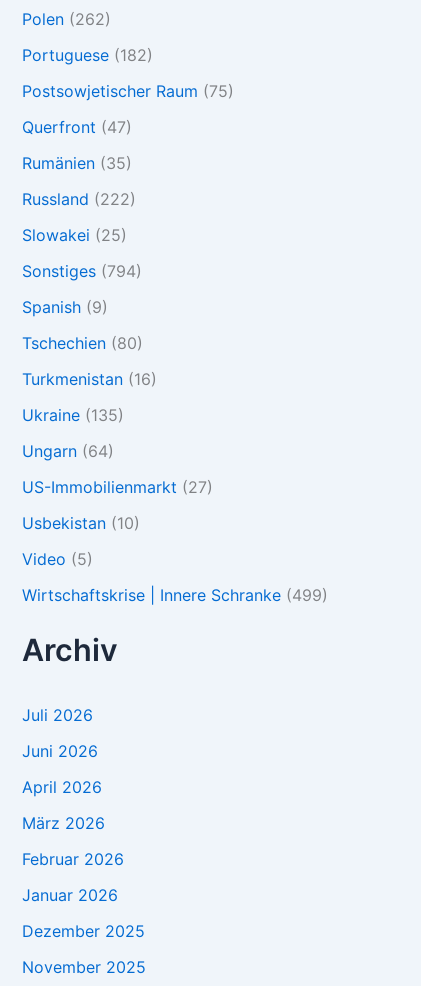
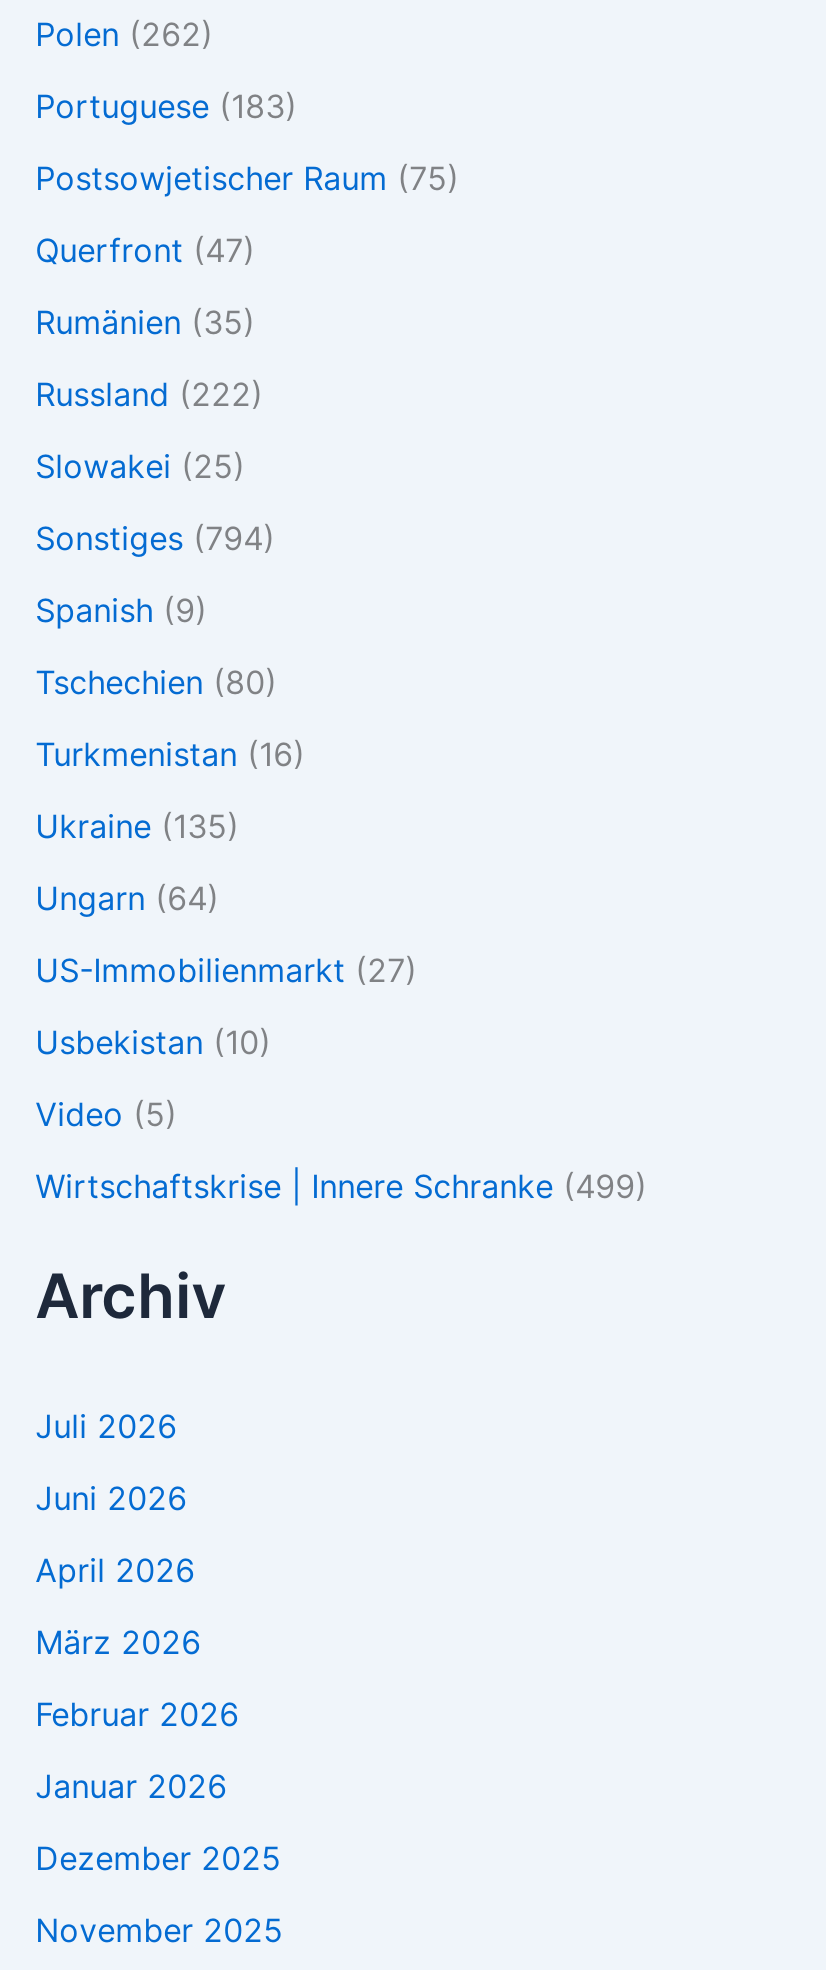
- Portuguese (182)
+ Portuguese (183)
